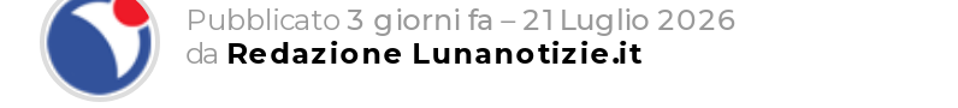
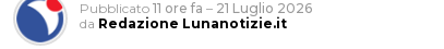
- Pubblicato 3 giorni fa – 21 Luglio 2026
+ Pubblicato 11 ore fa – 21 Luglio 2026
